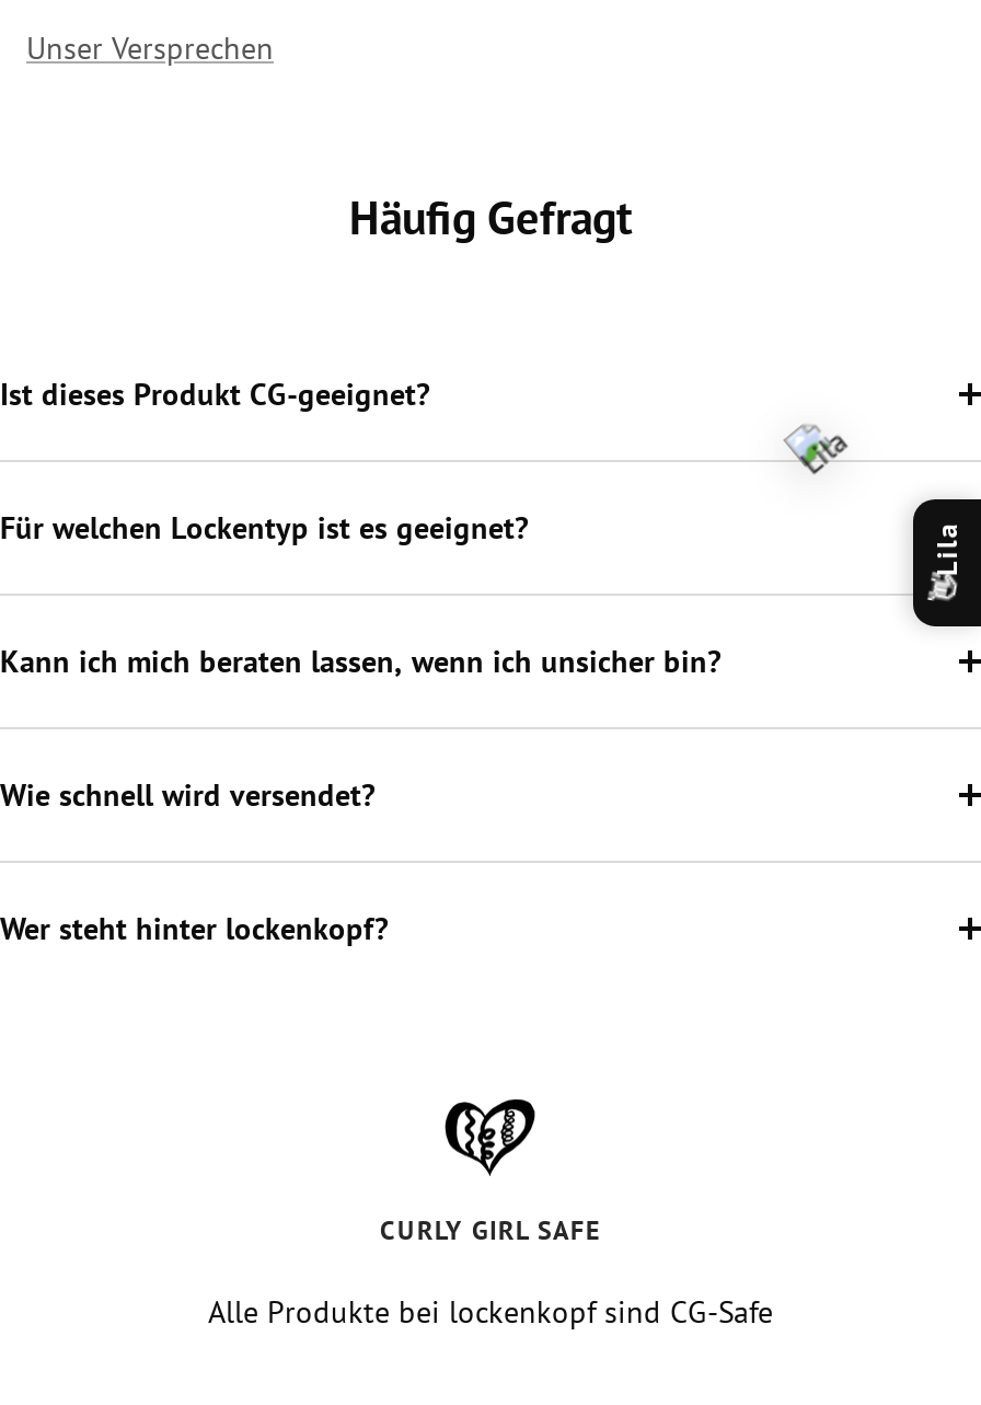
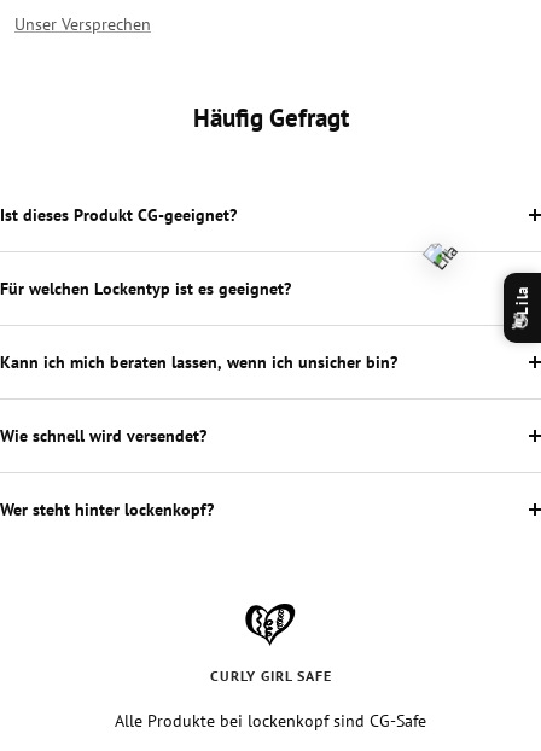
- [image]
+ [image]
